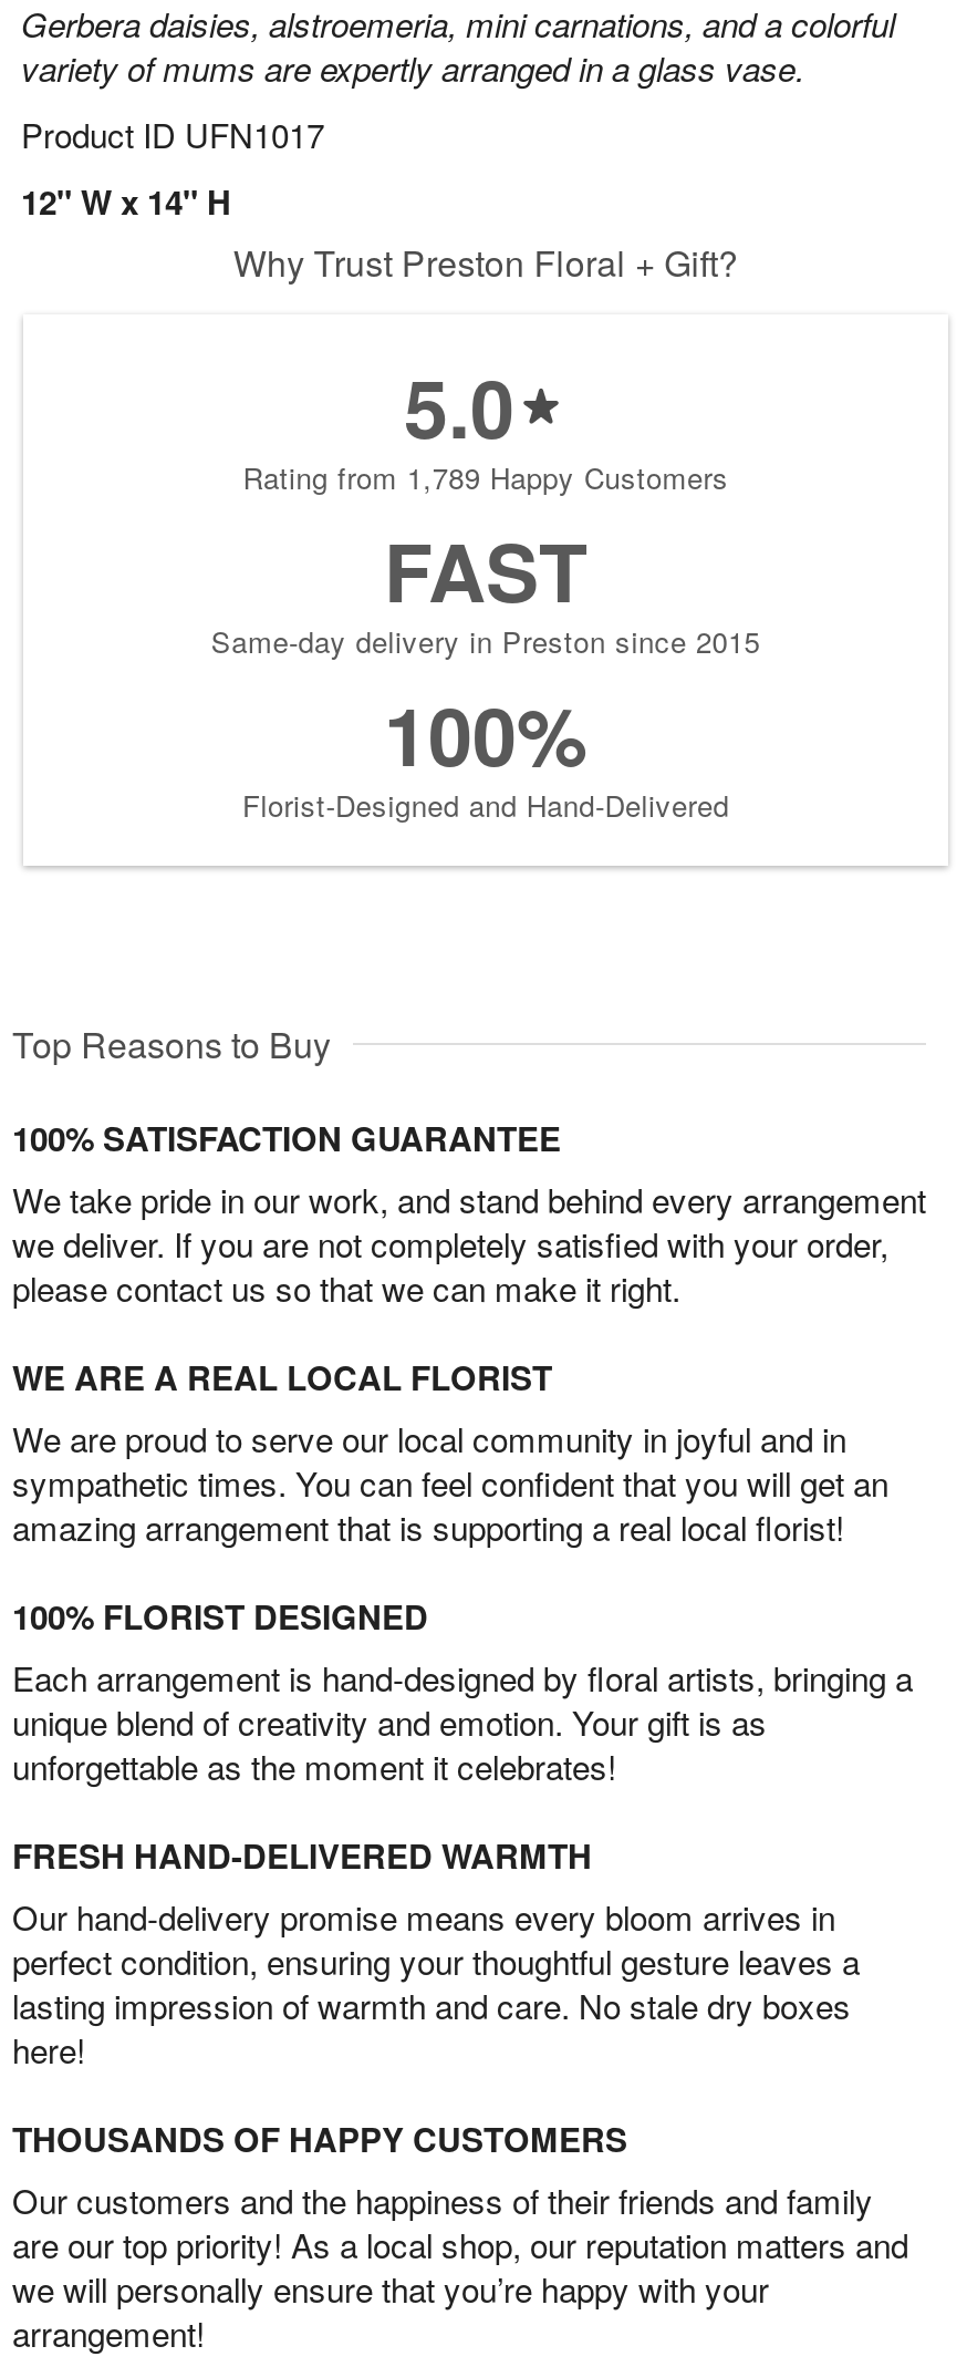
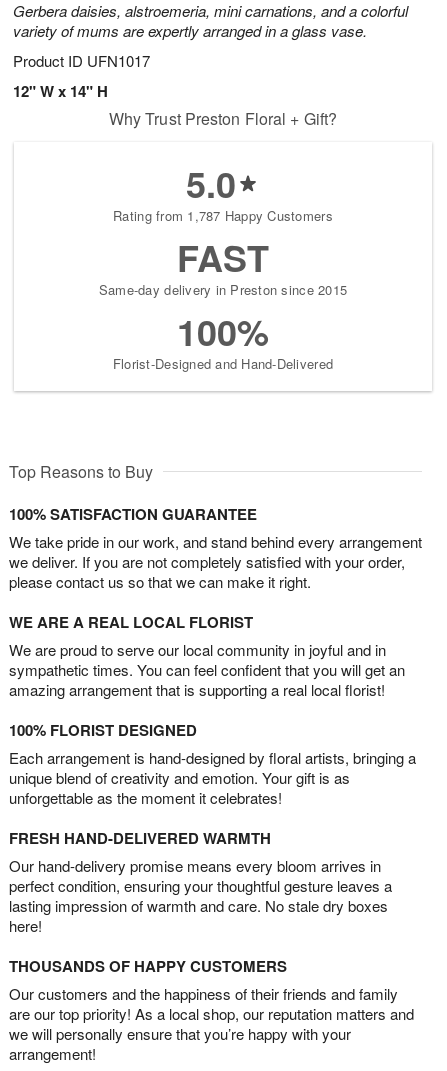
- Rating from 1,789 Happy Customers
+ Rating from 1,787 Happy Customers
